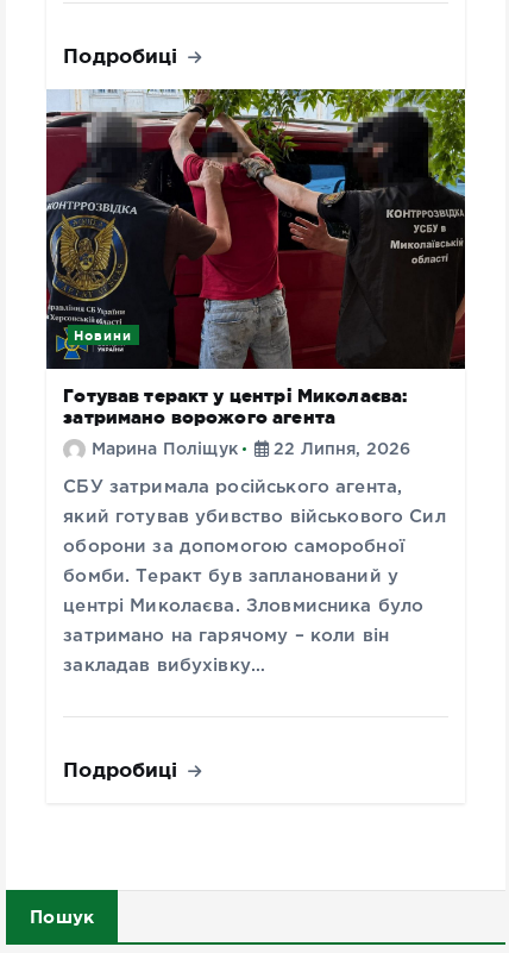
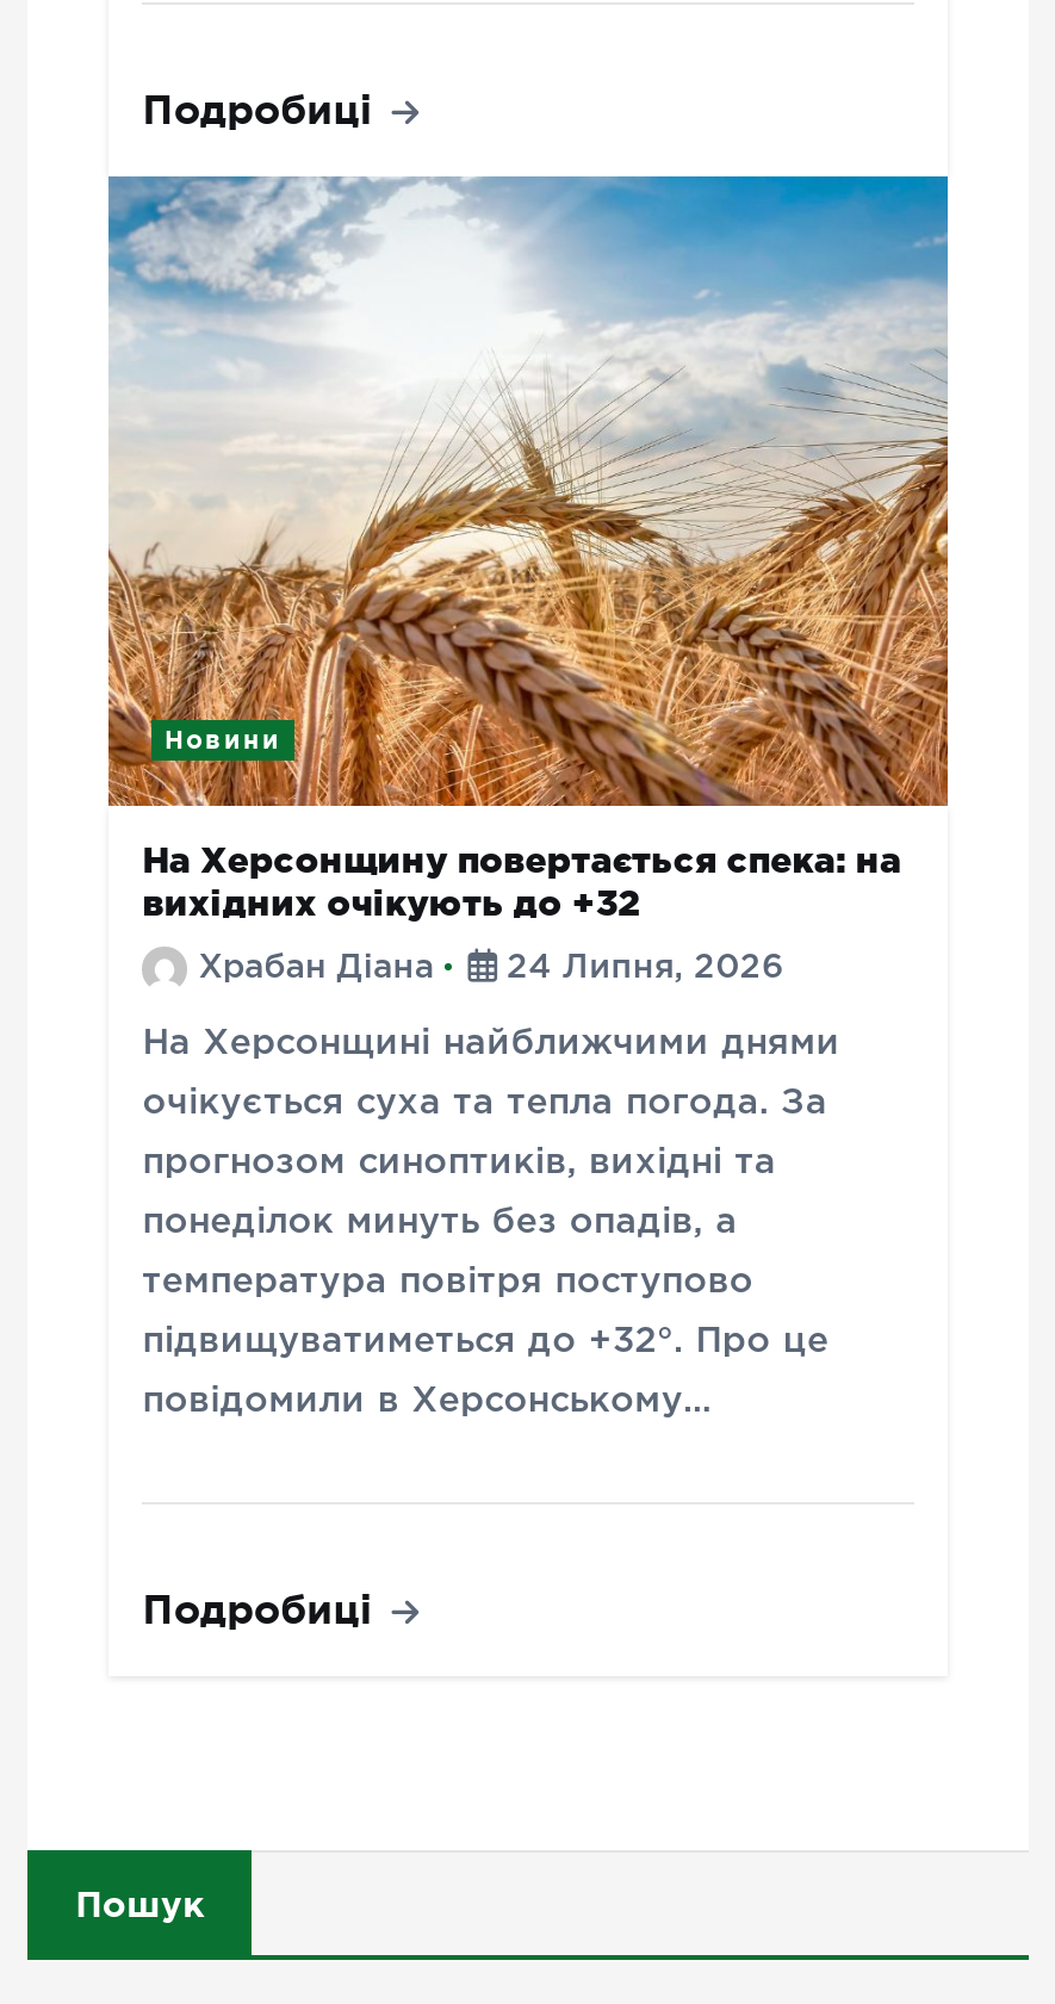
- [image]
- Готував теракт у центрі Миколаєва:
- затримано ворожого агента
+ [image]
+ На Херсонщину повертається спека: на
+ вихідних очікують до +32

- Марина Поліщук
- 22 Липня, 2026
+ Храбан Діана
+ 24 Липня, 2026

- СБУ затримала російського агента,
+ На Херсонщині найближчими днями

- який готував убивство військового Сил
+ очікується суха та тепла погода. За

- оборони за допомогою саморобної
+ прогнозом синоптиків, вихідні та

- бомби. Теракт був запланований у
+ понеділок минуть без опадів, а

- центрі Миколаєва. Зловмисника було
+ температура повітря поступово

- затримано на гарячому – коли він
+ підвищуватиметься до +32°. Про це

- закладав вибухівку…
+ повідомили в Херсонському…
